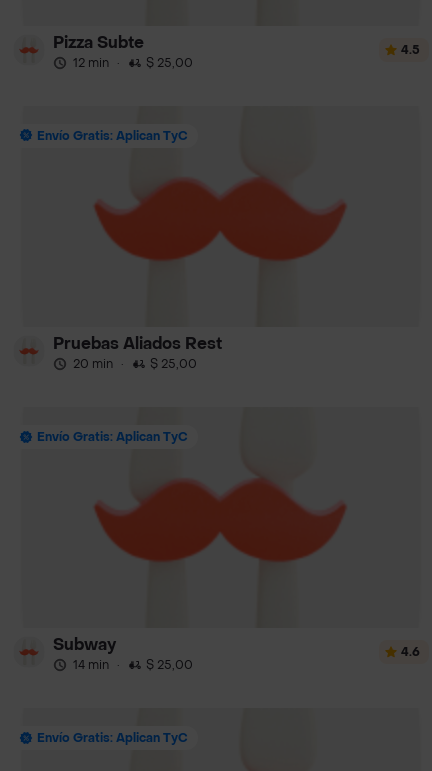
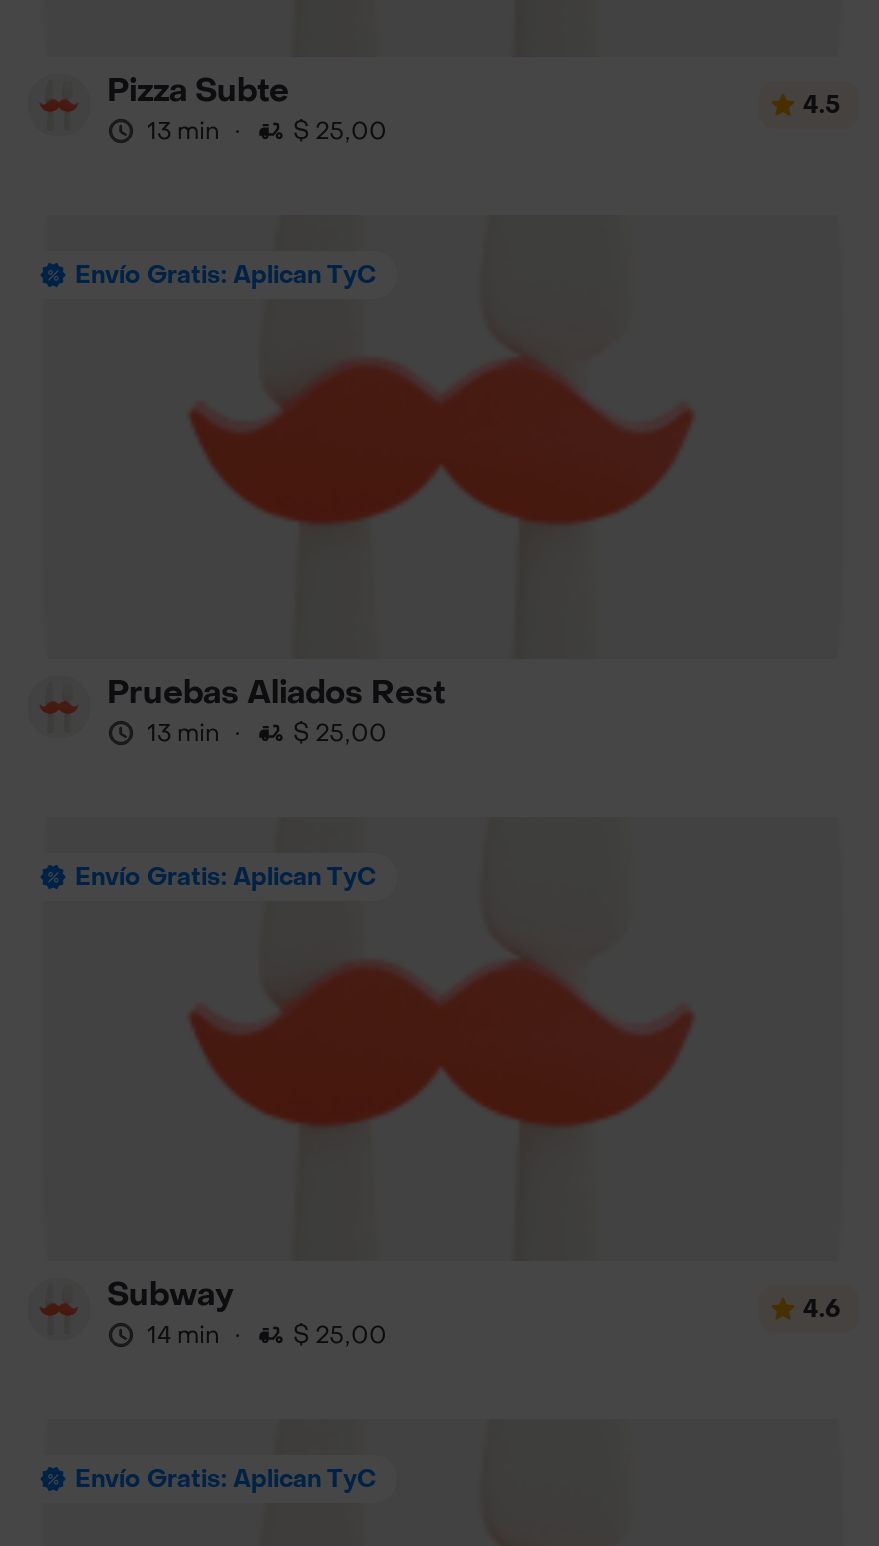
- 12 min · $ 25,00
+ 13 min · $ 25,00

- 20 min · $ 25,00
+ 13 min · $ 25,00
